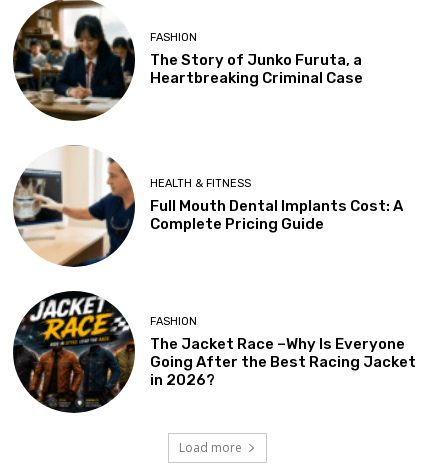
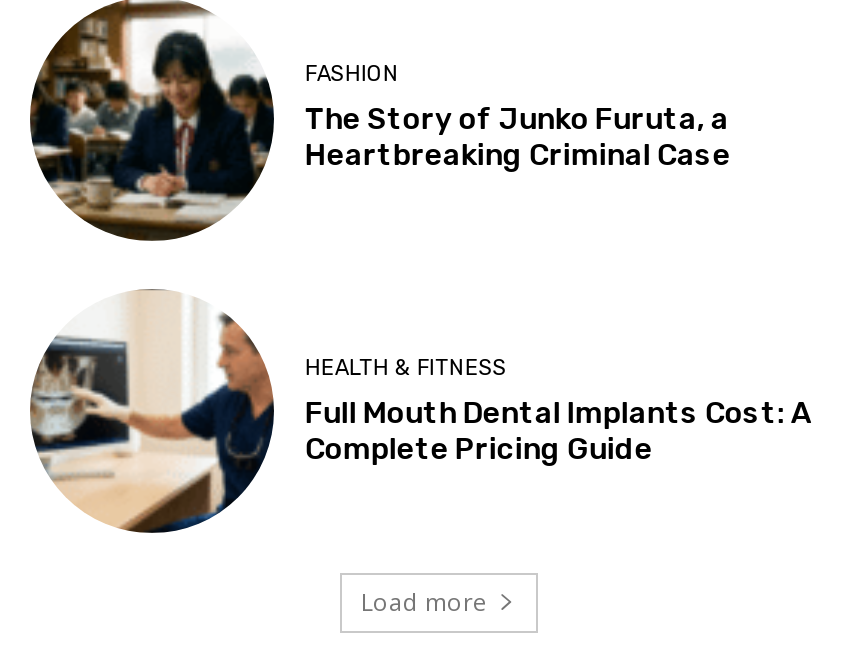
- [image]
- FASHION
- The Jacket Race –Why Is Everyone
- Going After the Best Racing Jacket
- in 2026?
